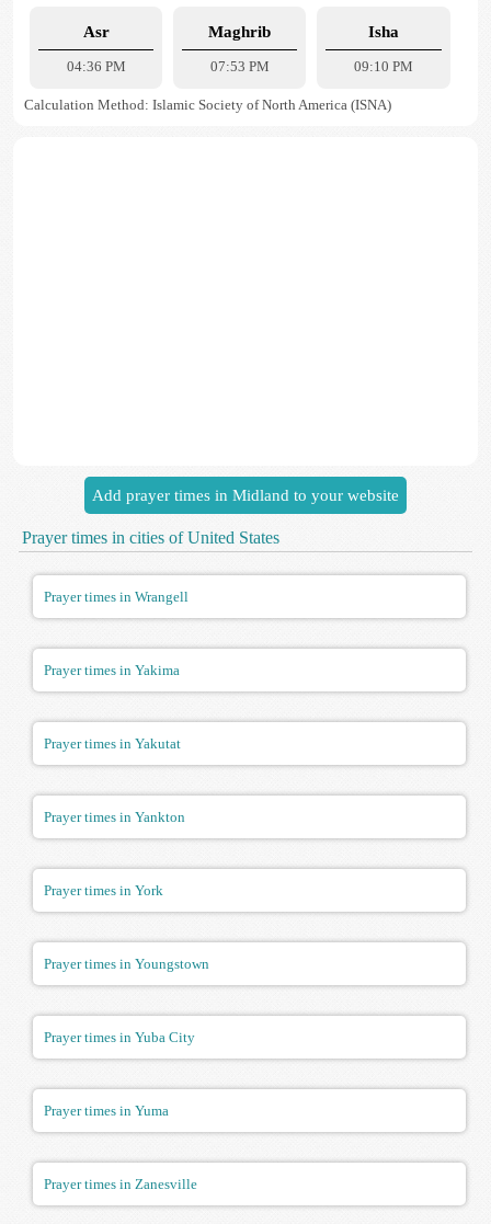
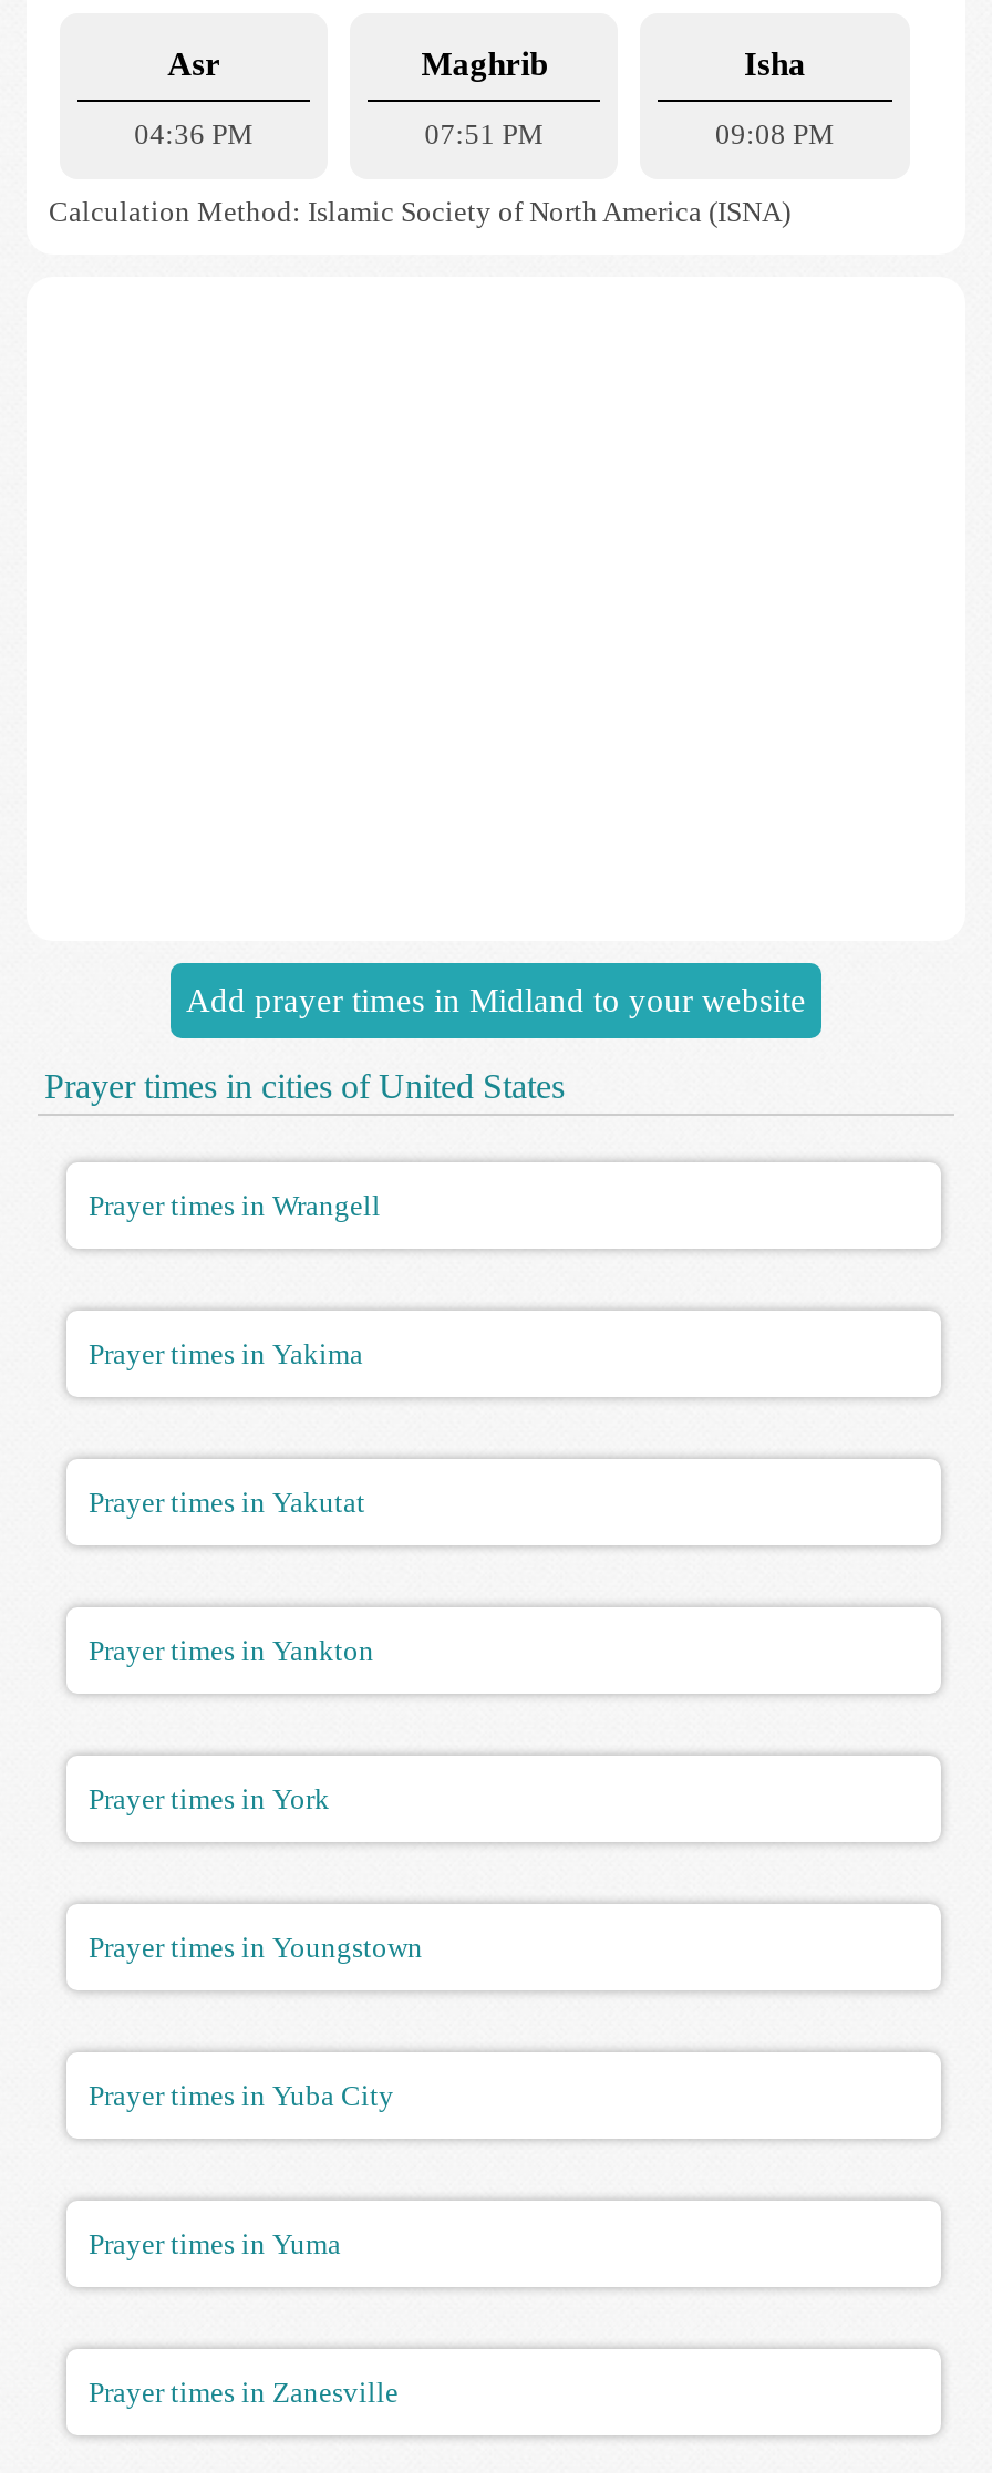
- 07:53 PM
+ 07:51 PM

- 09:10 PM
+ 09:08 PM
